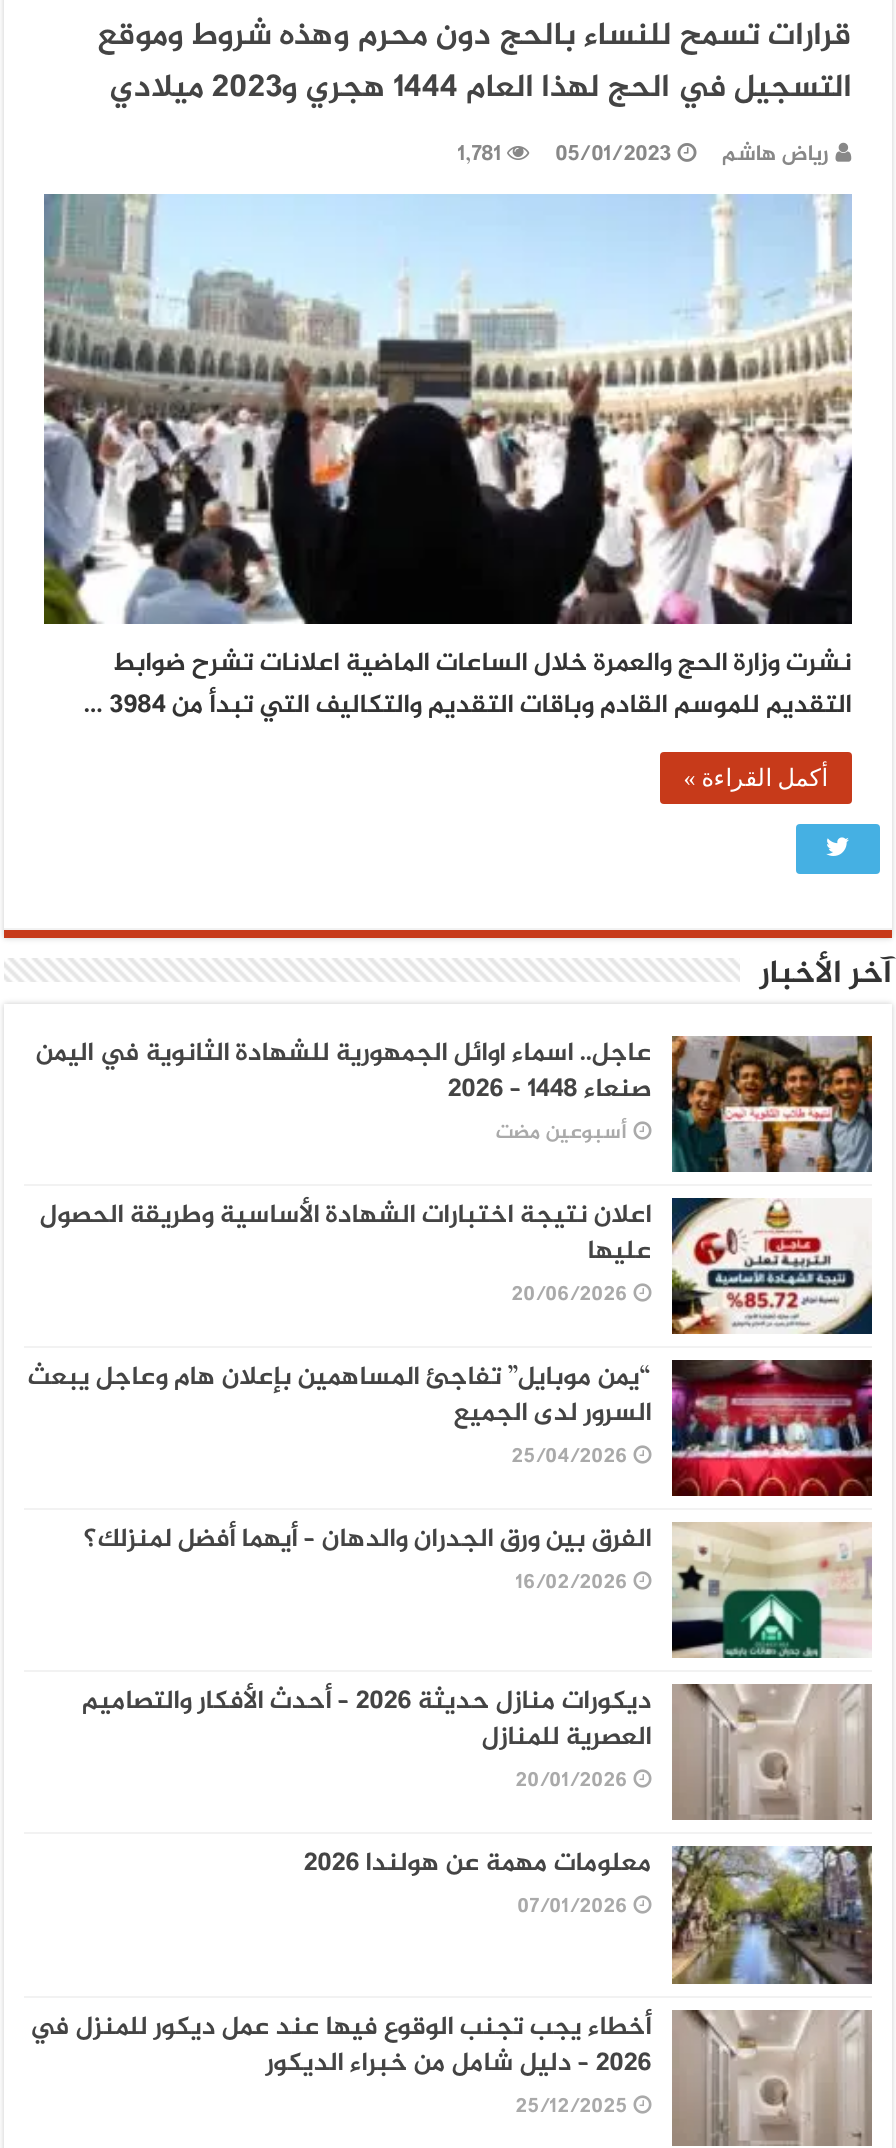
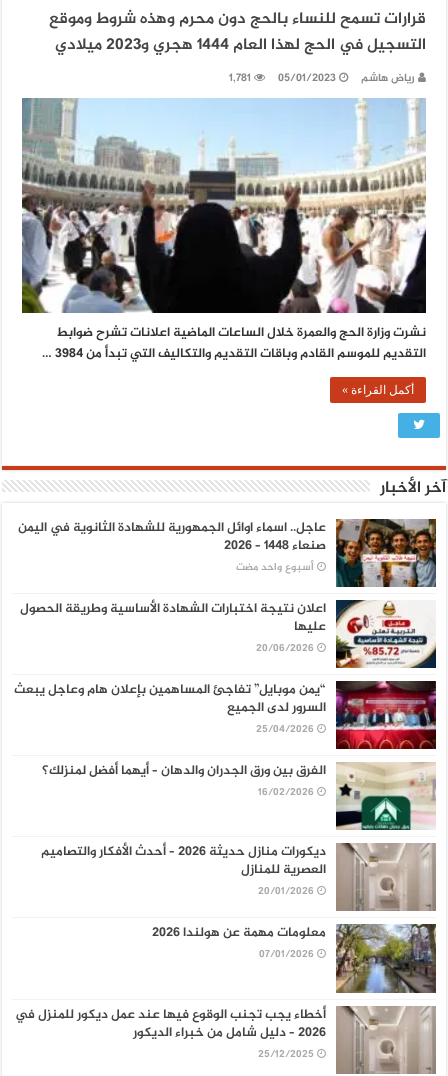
- أسبوعين مضت
+ أسبوع واحد مضت
